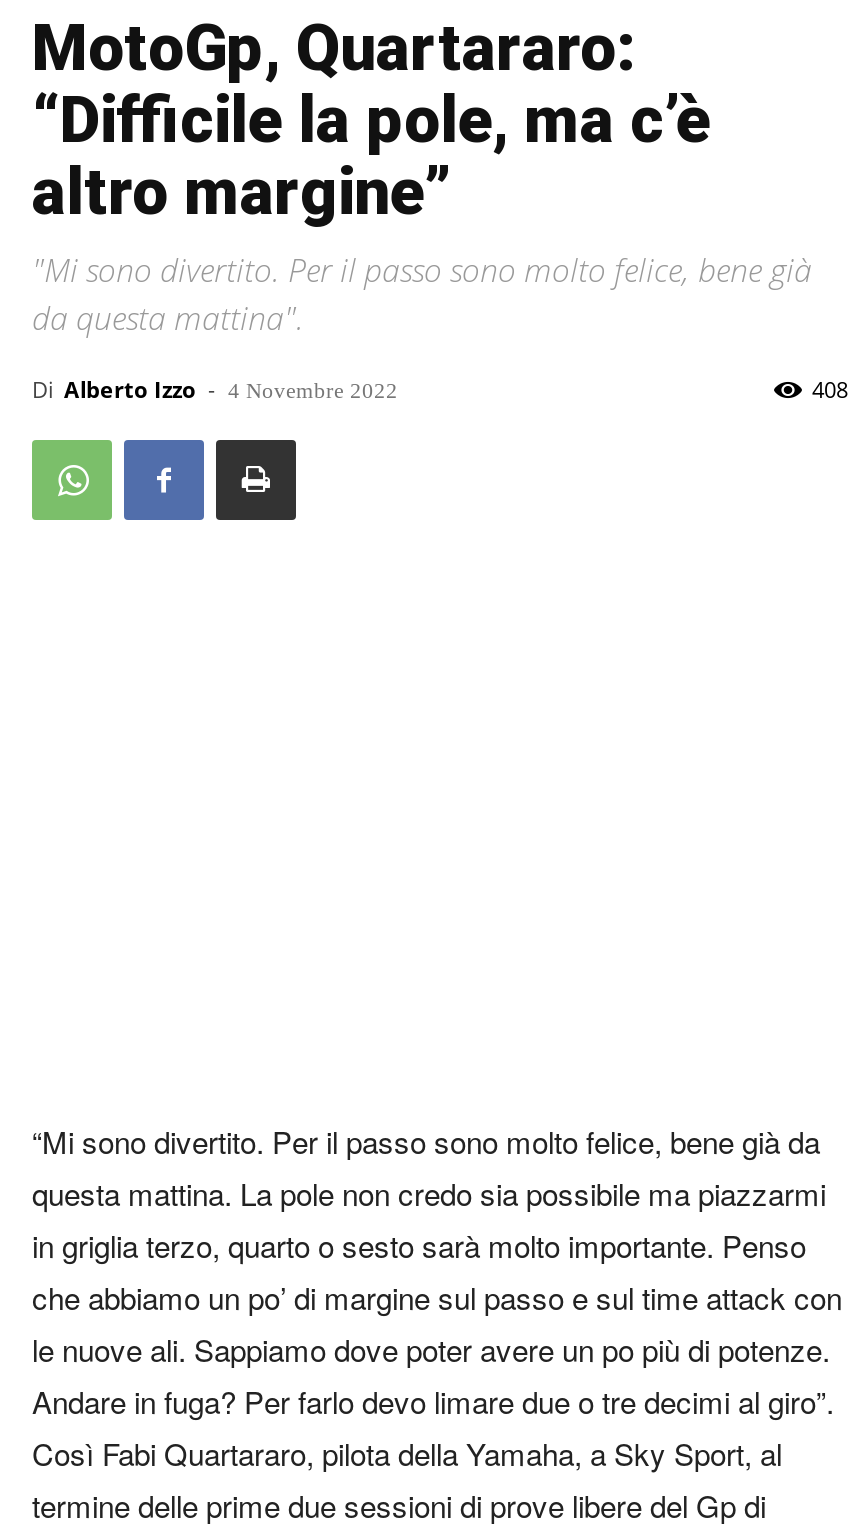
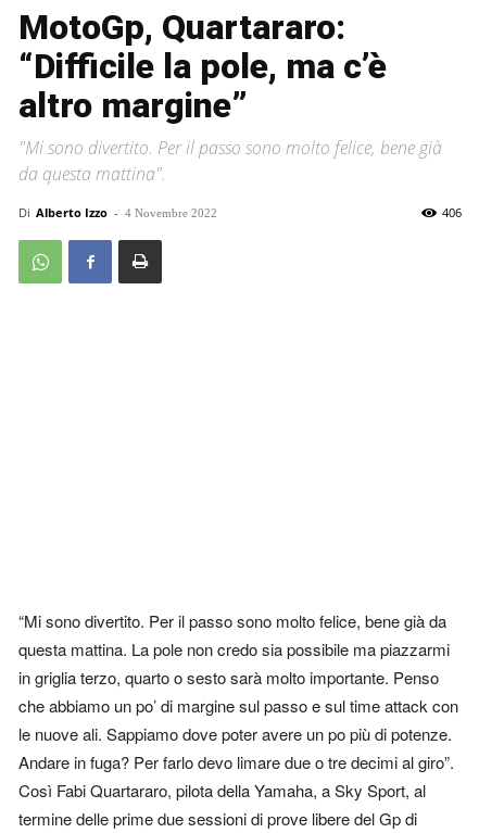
- 408
+ 406
